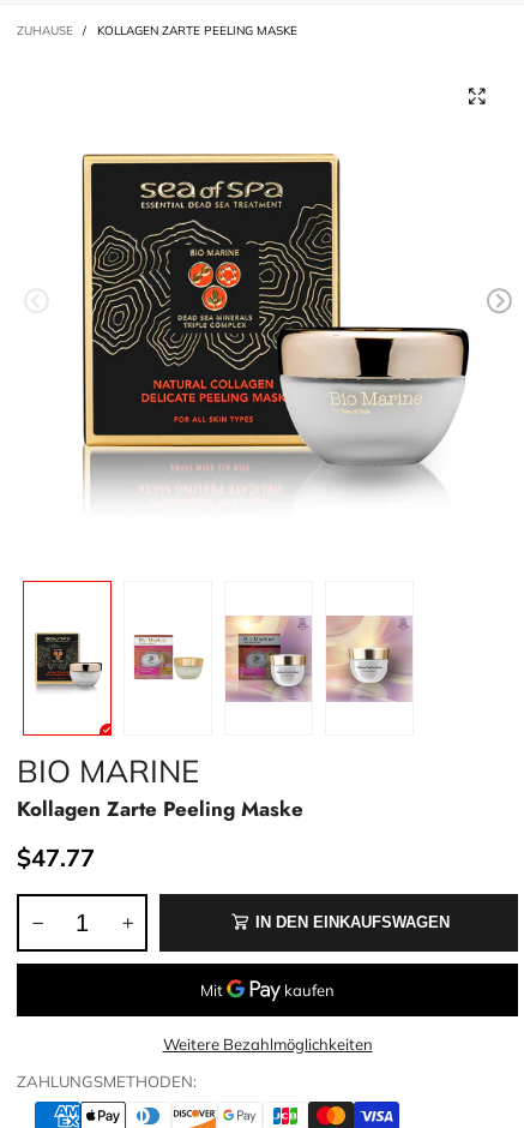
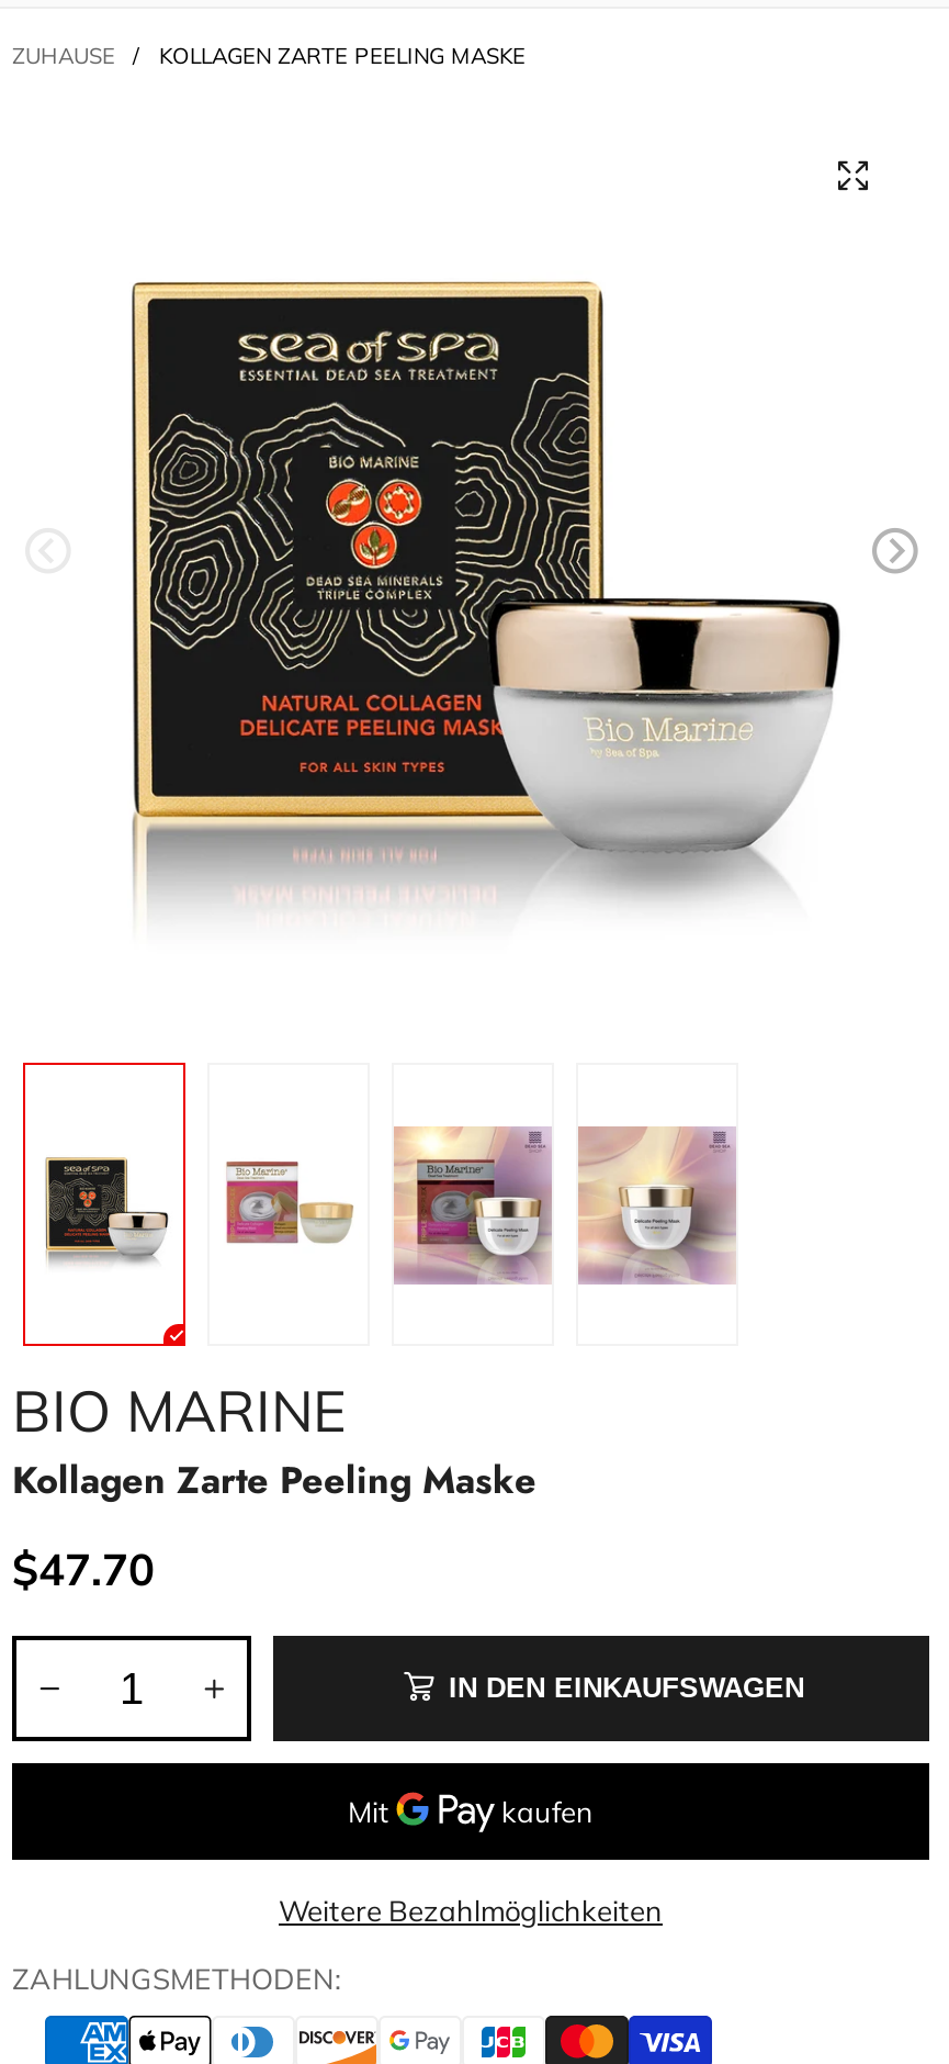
- $47.77
+ $47.70
